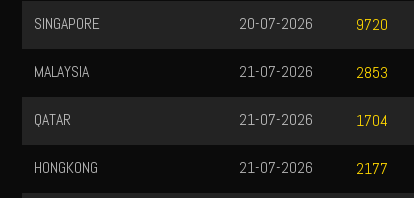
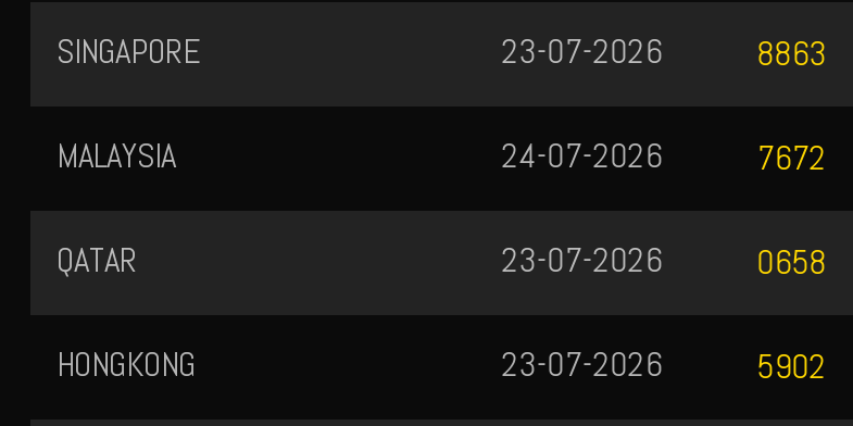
- 20-07-2026
+ 23-07-2026

- 9720
+ 8863

- 21-07-2026
+ 24-07-2026

- 2853
+ 7672

- 21-07-2026
+ 23-07-2026

- 1704
+ 0658

- 21-07-2026
+ 23-07-2026

- 2177
+ 5902
